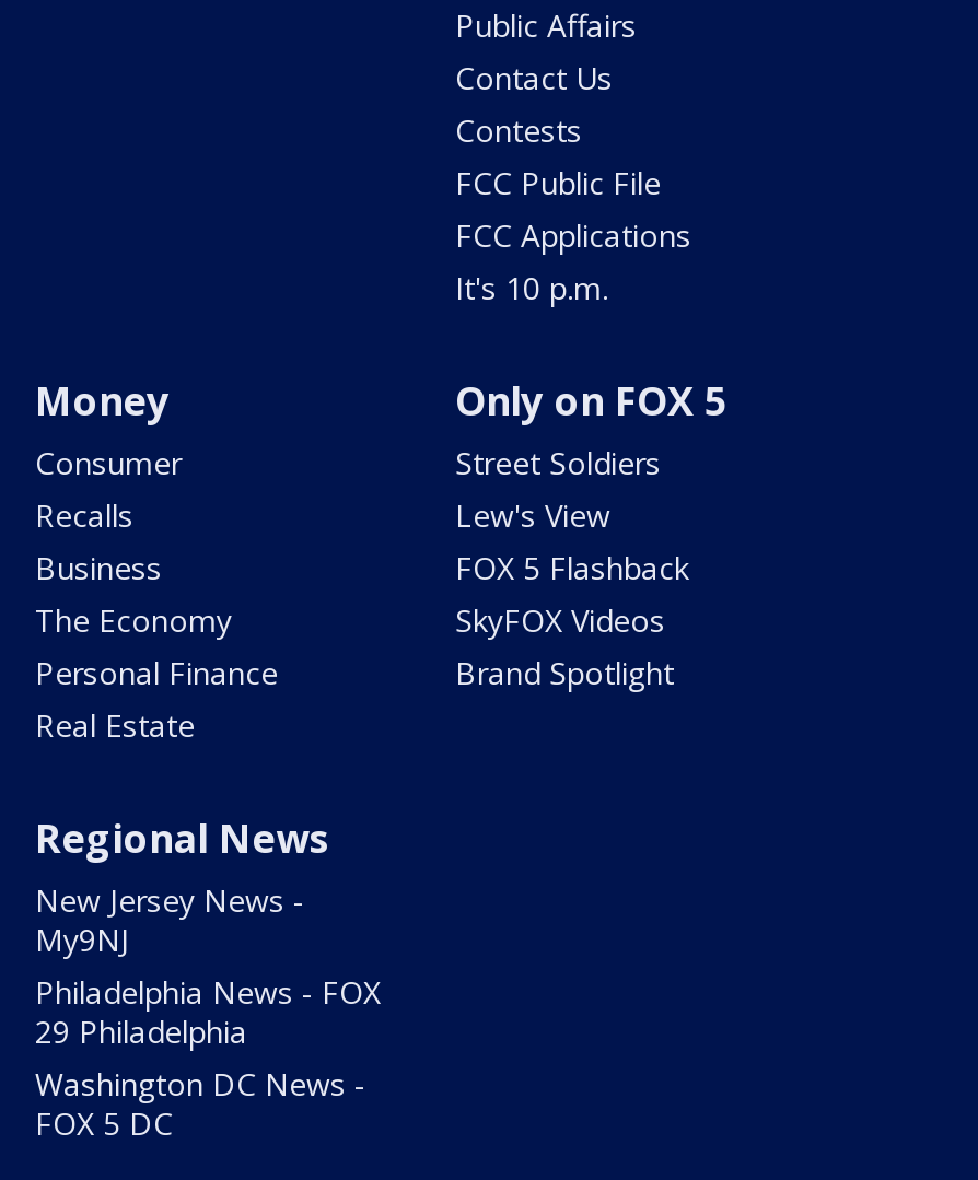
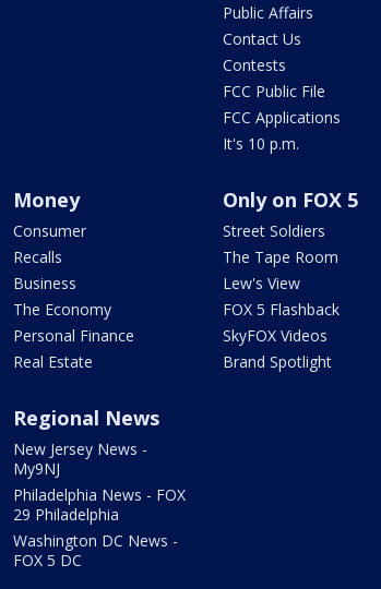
moved down: Lew's View | FOX 5 Flashback | SkyFOX Videos | Brand Spotlight

+ The Tape Room
